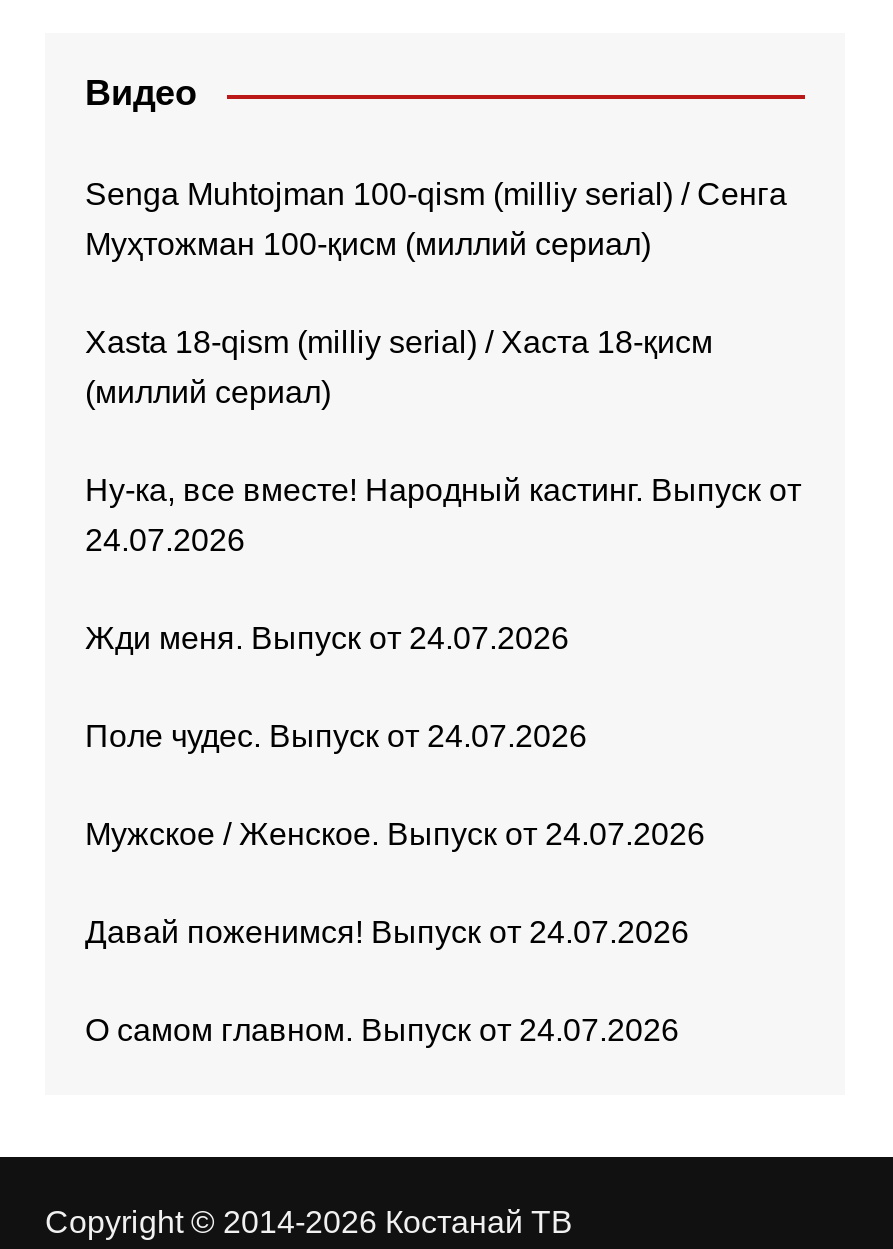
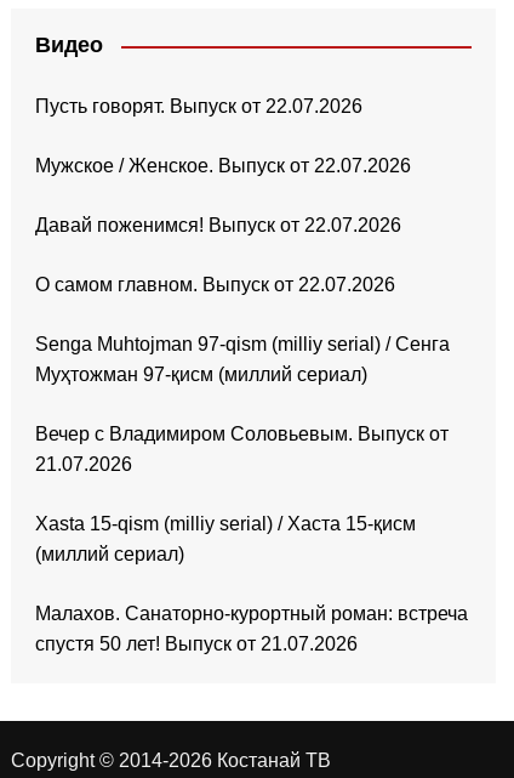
- Senga Muhtojman 100-qism (milliy serial) / Сенга
- Муҳтожман 100-қисм (миллий сериал)
- Xasta 18-qism (milliy serial) / Хаста 18-қисм
+ Пусть говорят. Выпуск от 22.07.2026
+ Мужское / Женское. Выпуск от 22.07.2026
+ Давай поженимся! Выпуск от 22.07.2026
+ О самом главном. Выпуск от 22.07.2026
+ Senga Muhtojman 97-qism (milliy serial) / Сенга
+ Муҳтожман 97-қисм (миллий сериал)
+ Вечер с Владимиром Соловьевым. Выпуск от
+ 21.07.2026
+ Xasta 15-qism (milliy serial) / Хаста 15-қисм

moved down: (миллий сериал)

- Ну-ка, все вместе! Народный кастинг. Выпуск от
- 24.07.2026
- Жди меня. Выпуск от 24.07.2026
- Поле чудес. Выпуск от 24.07.2026
- Мужское / Женское. Выпуск от 24.07.2026
- Давай поженимся! Выпуск от 24.07.2026
- О самом главном. Выпуск от 24.07.2026
+ Малахов. Санаторно-курортный роман: встреча
+ спустя 50 лет! Выпуск от 21.07.2026
